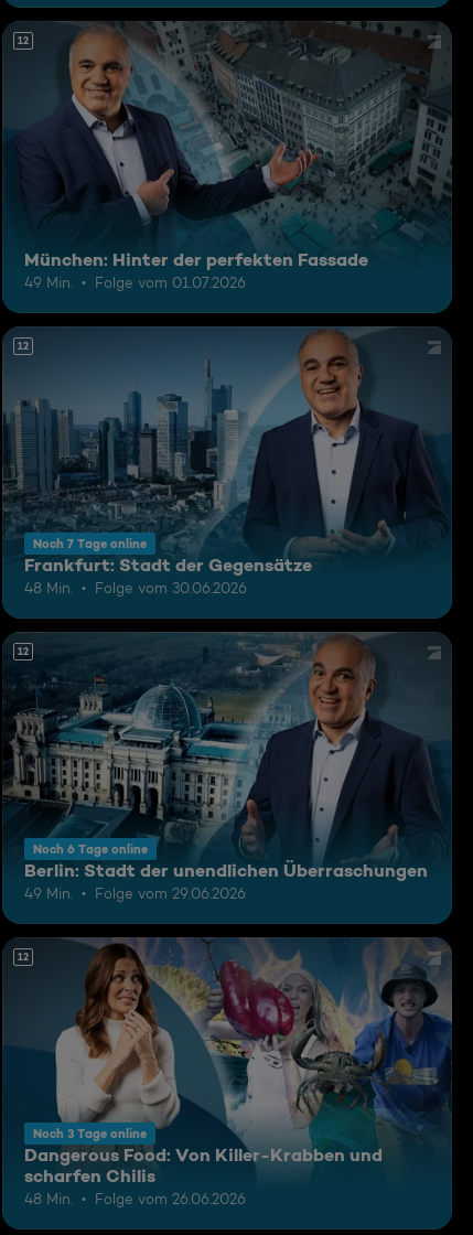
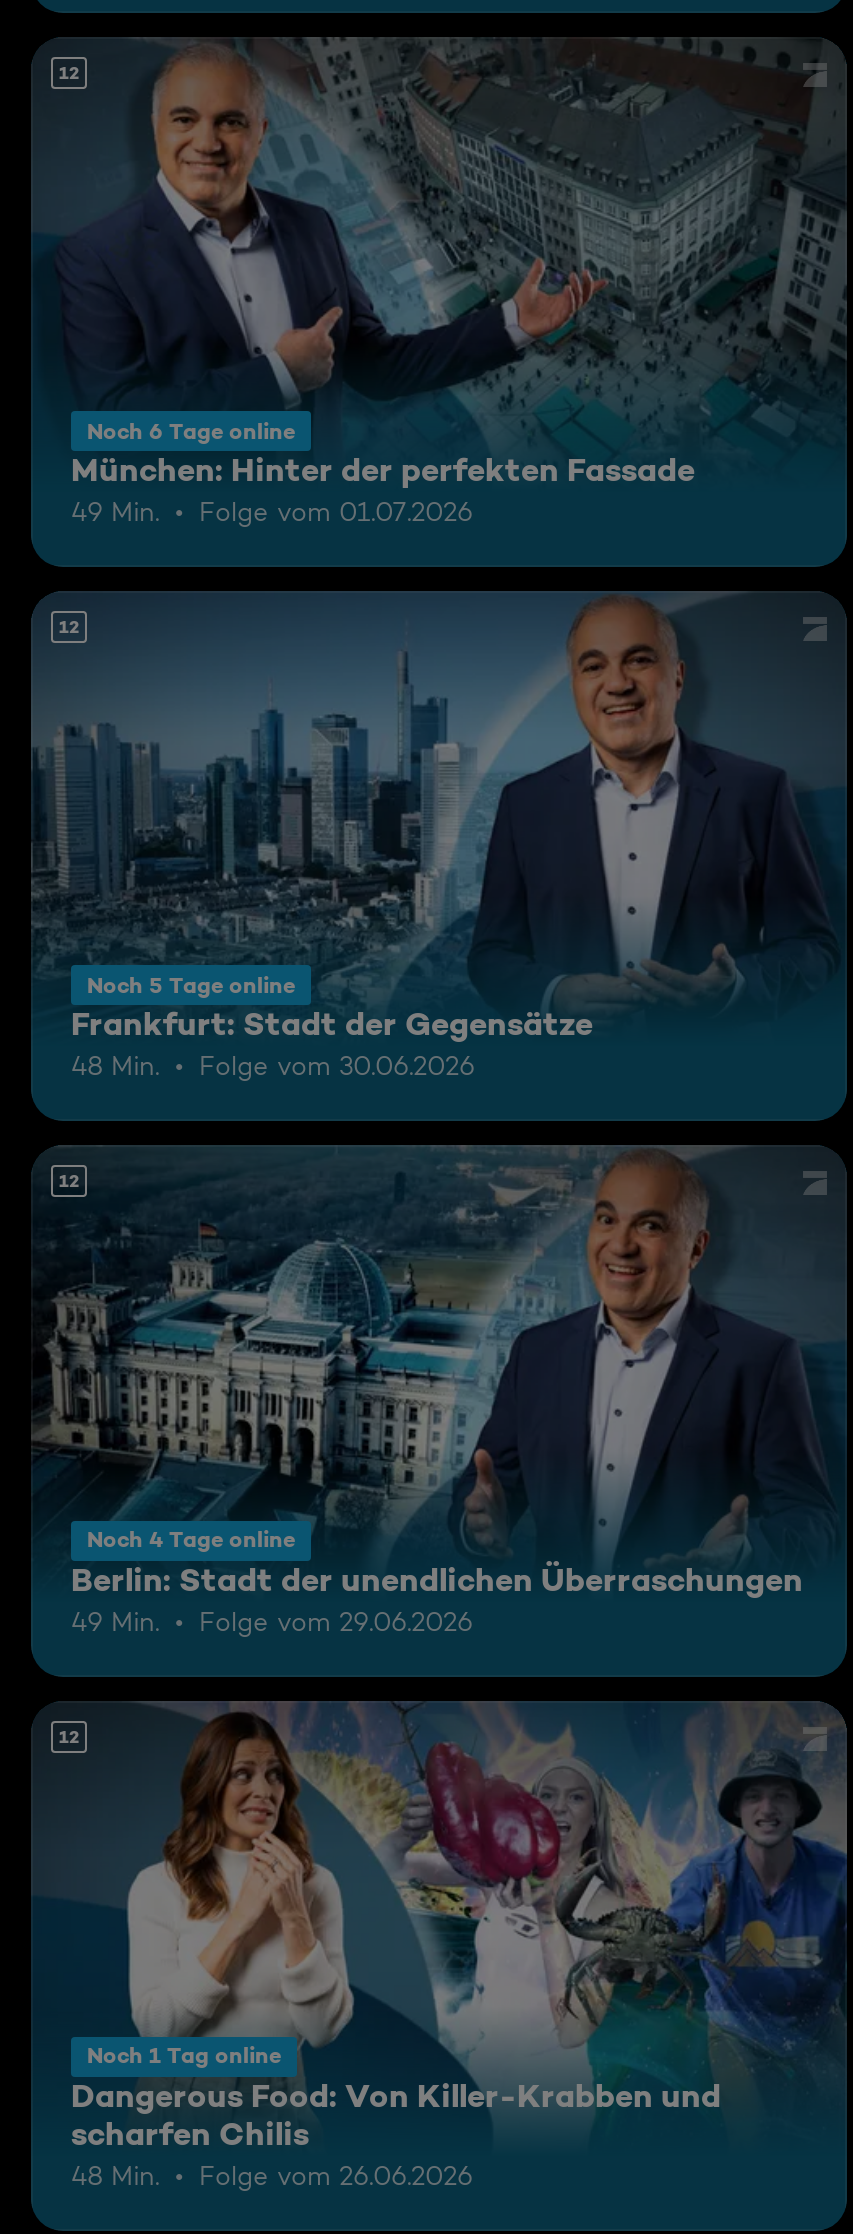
- Noch 7 Tage online
+ Noch 5 Tage online

+ Noch 4 Tage online

moved up: Noch 6 Tage online

- Noch 3 Tage online
+ Noch 1 Tag online
